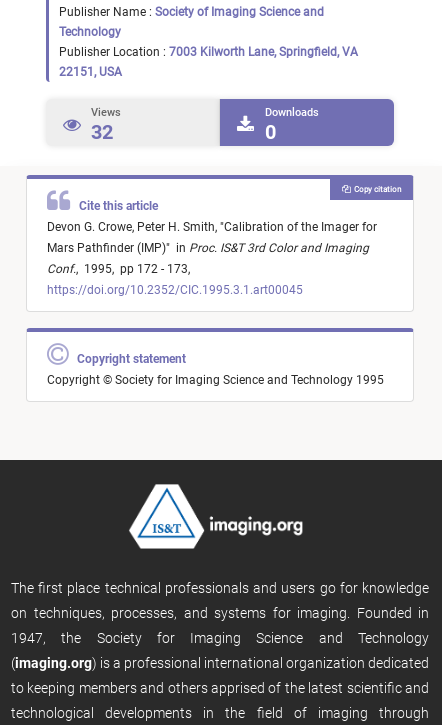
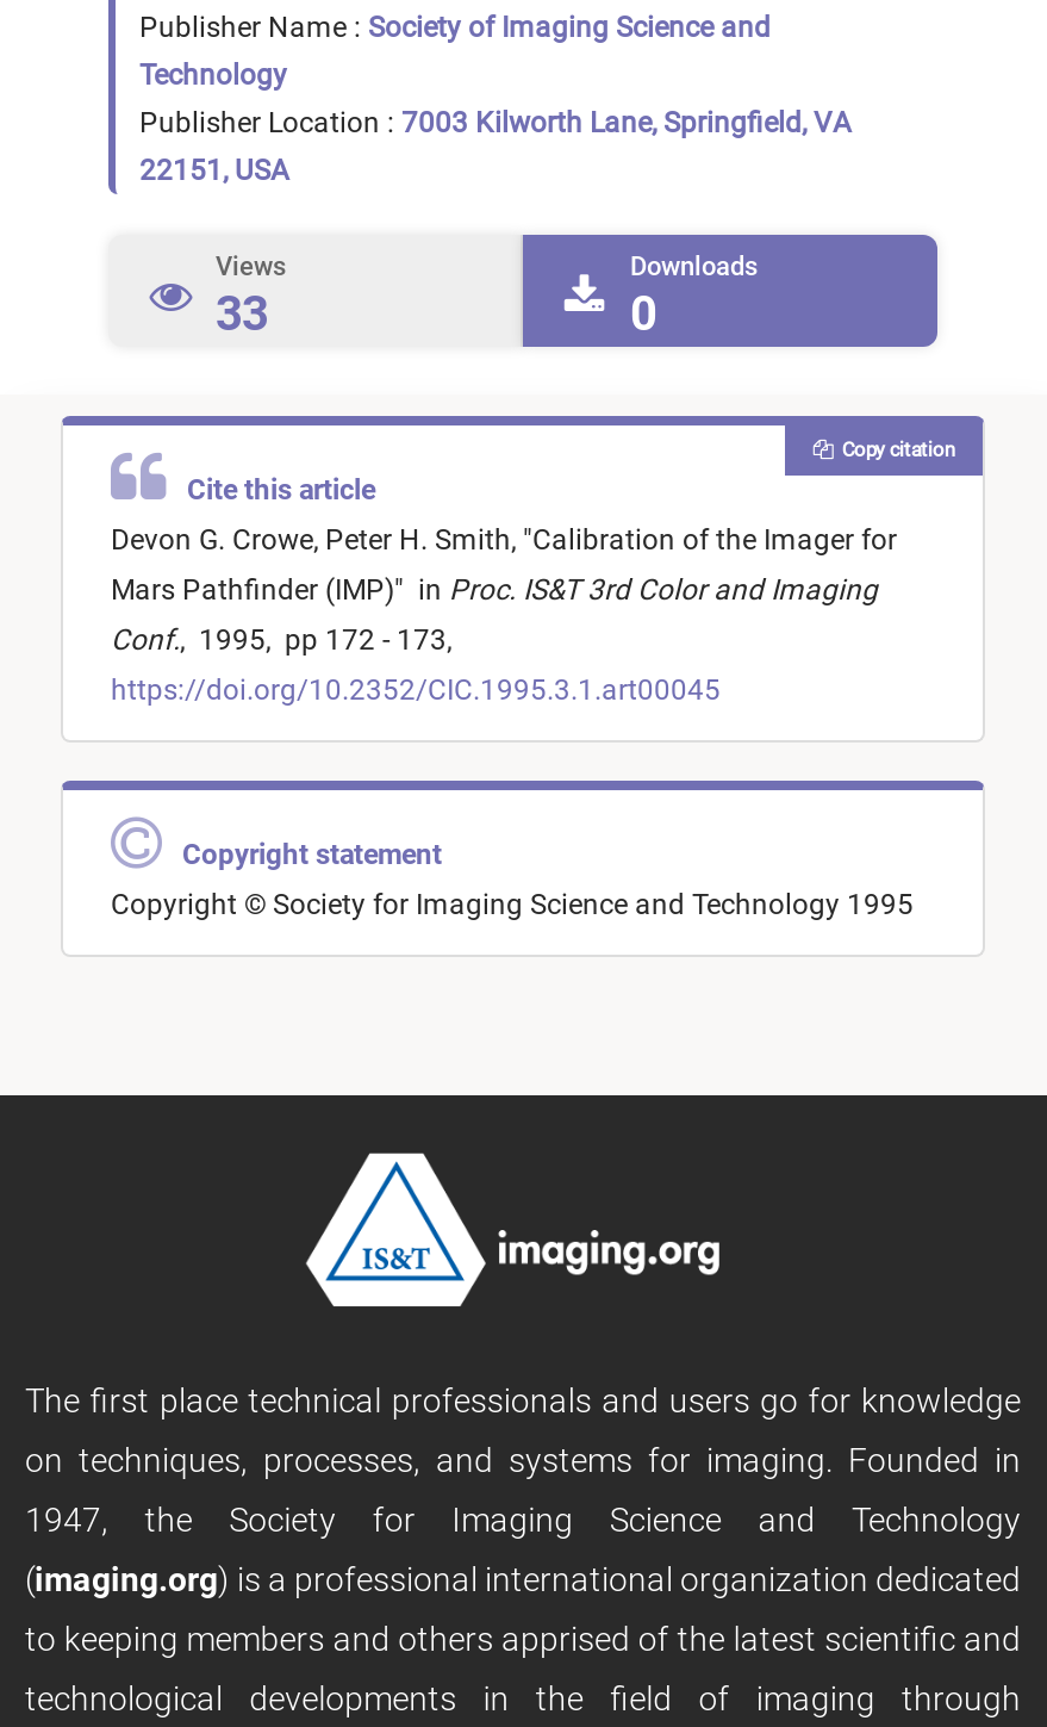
- 32
+ 33
